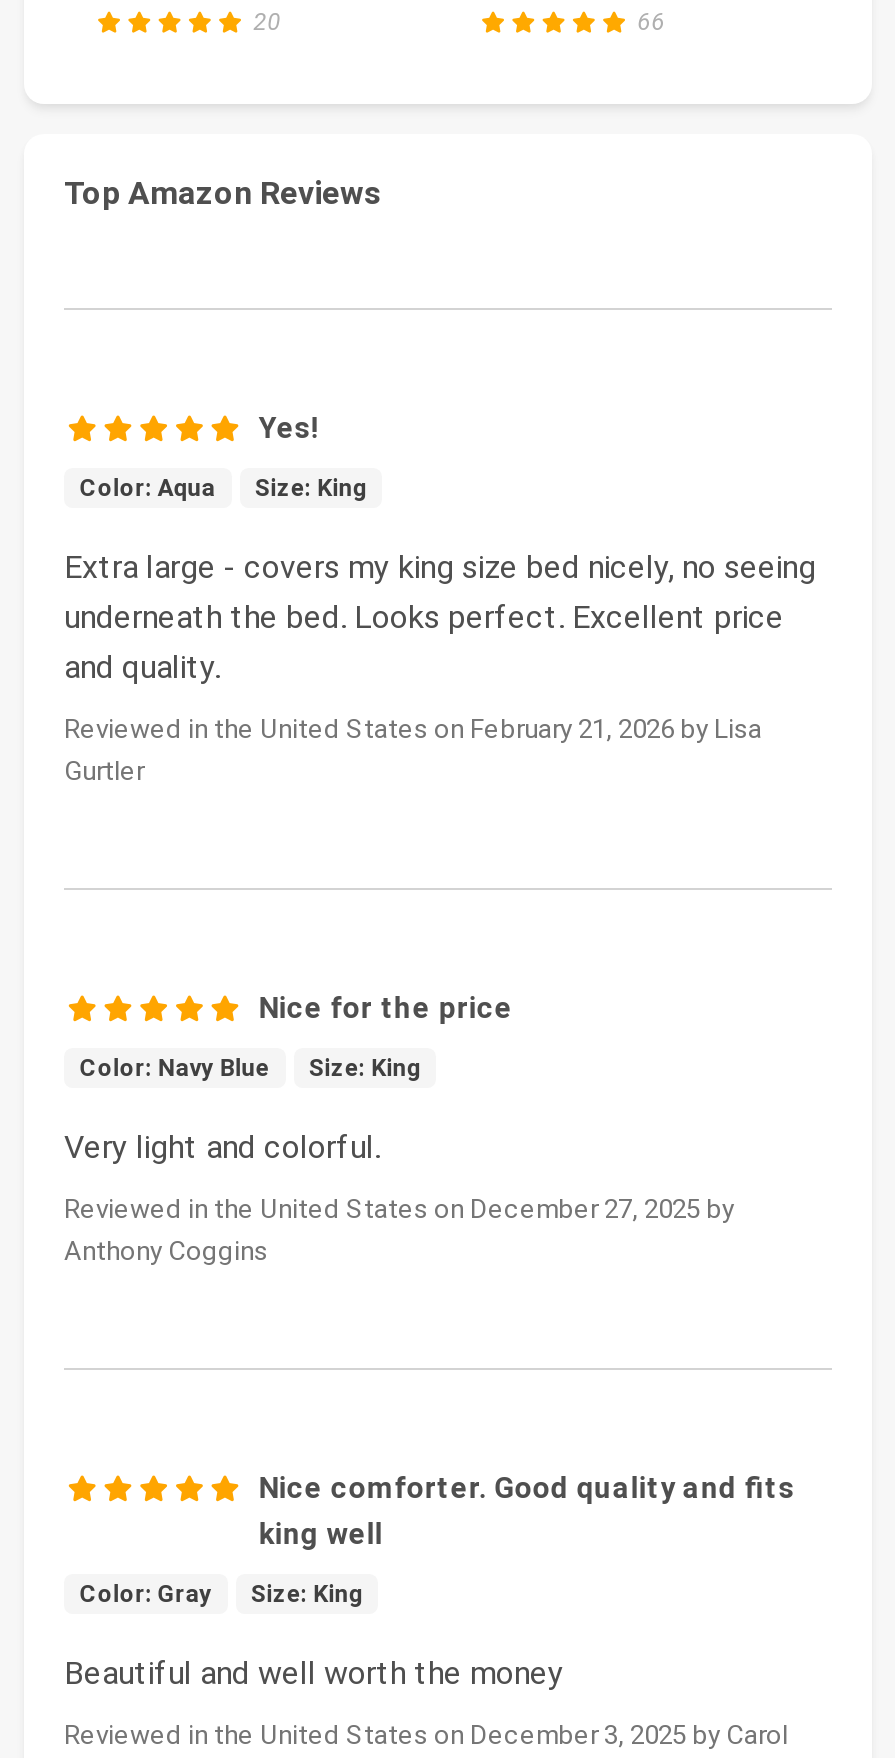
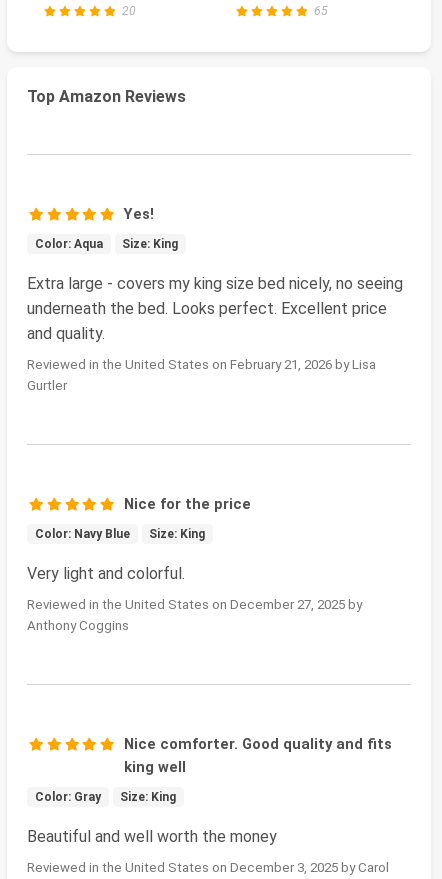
- 66
+ 65
